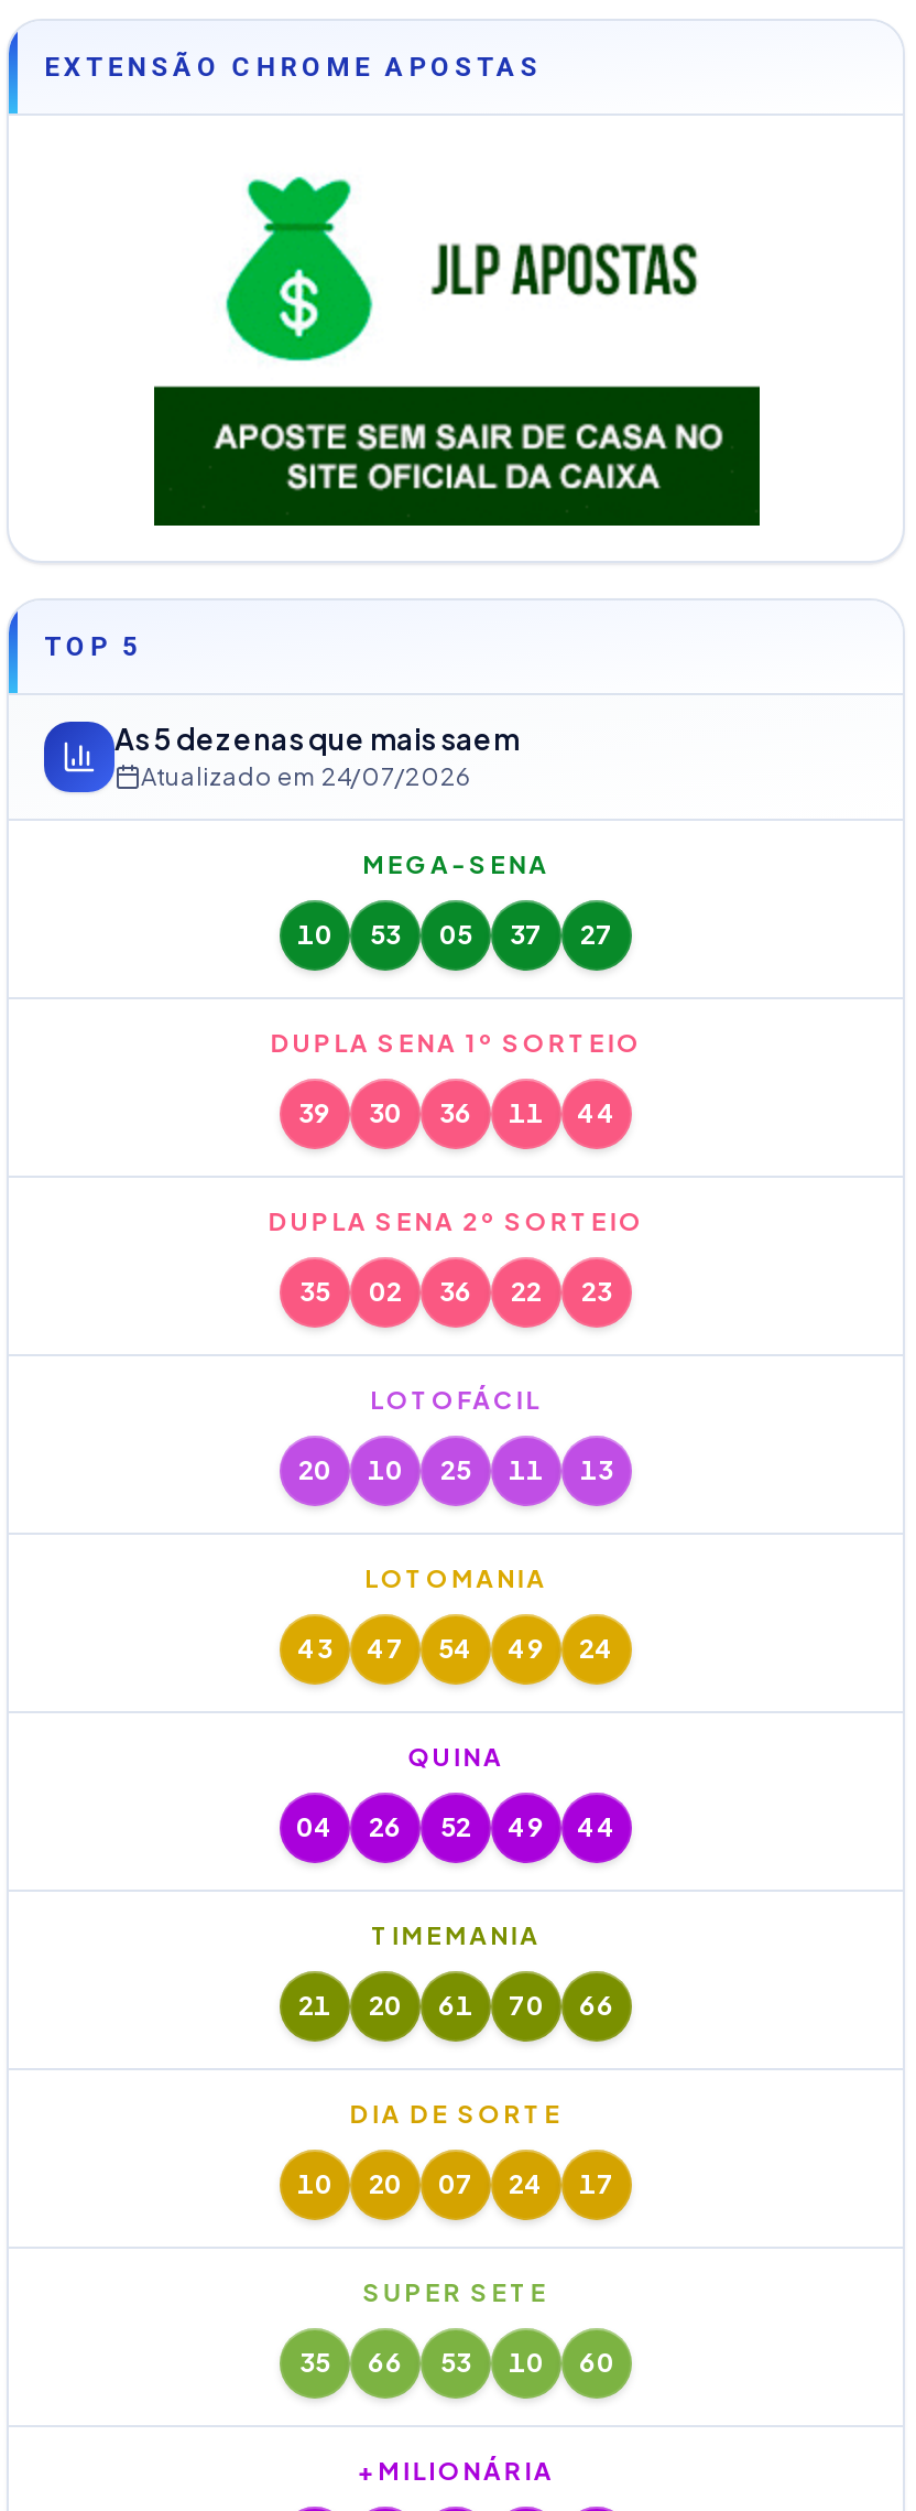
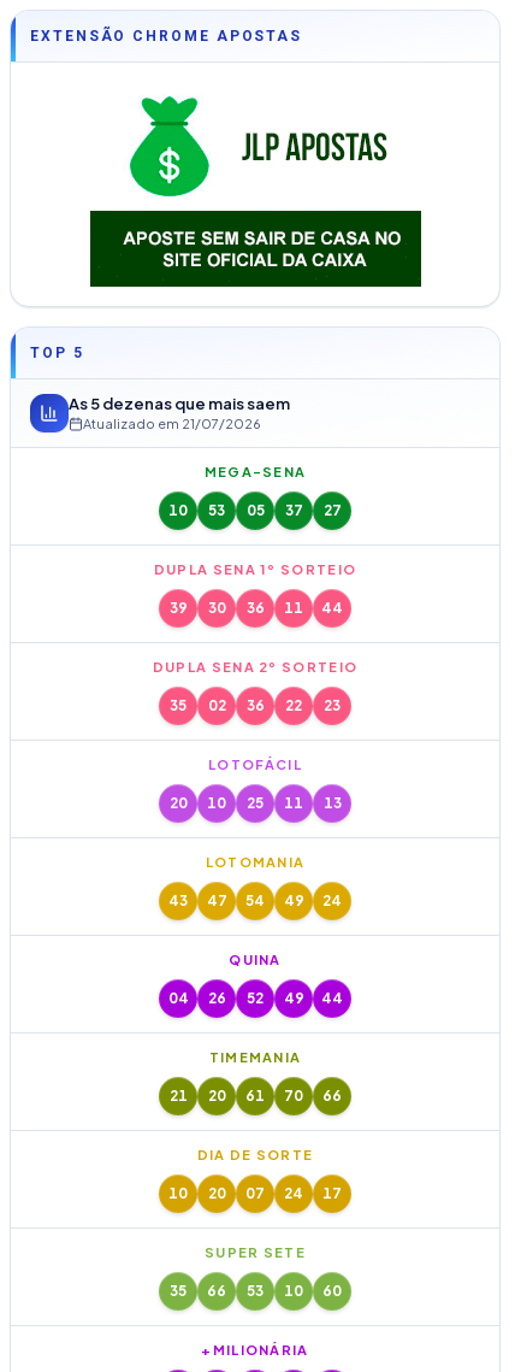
- Atualizado em 24/07/2026
+ Atualizado em 21/07/2026
